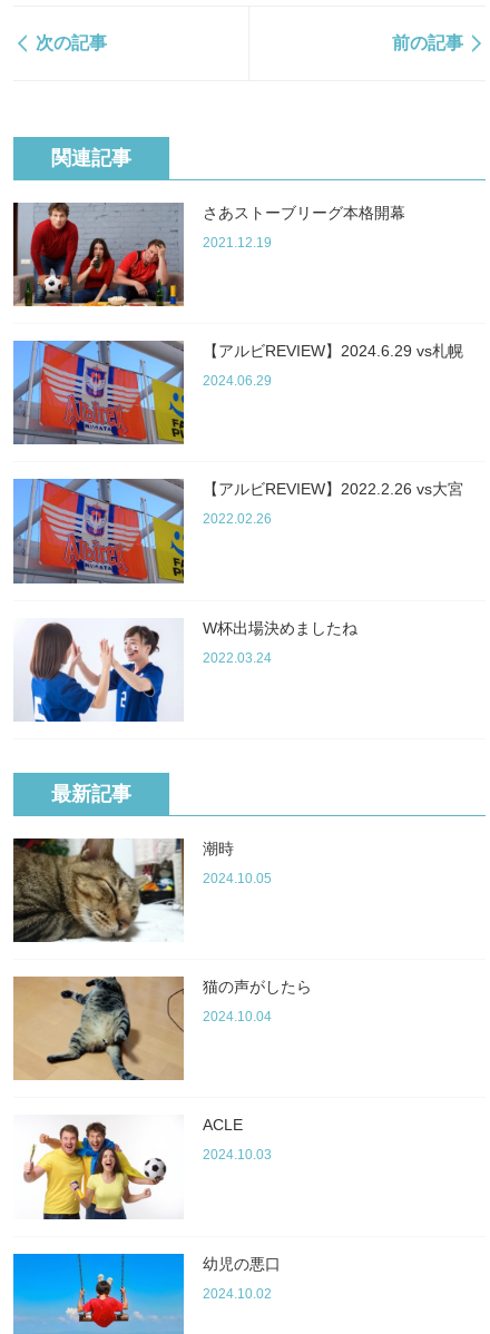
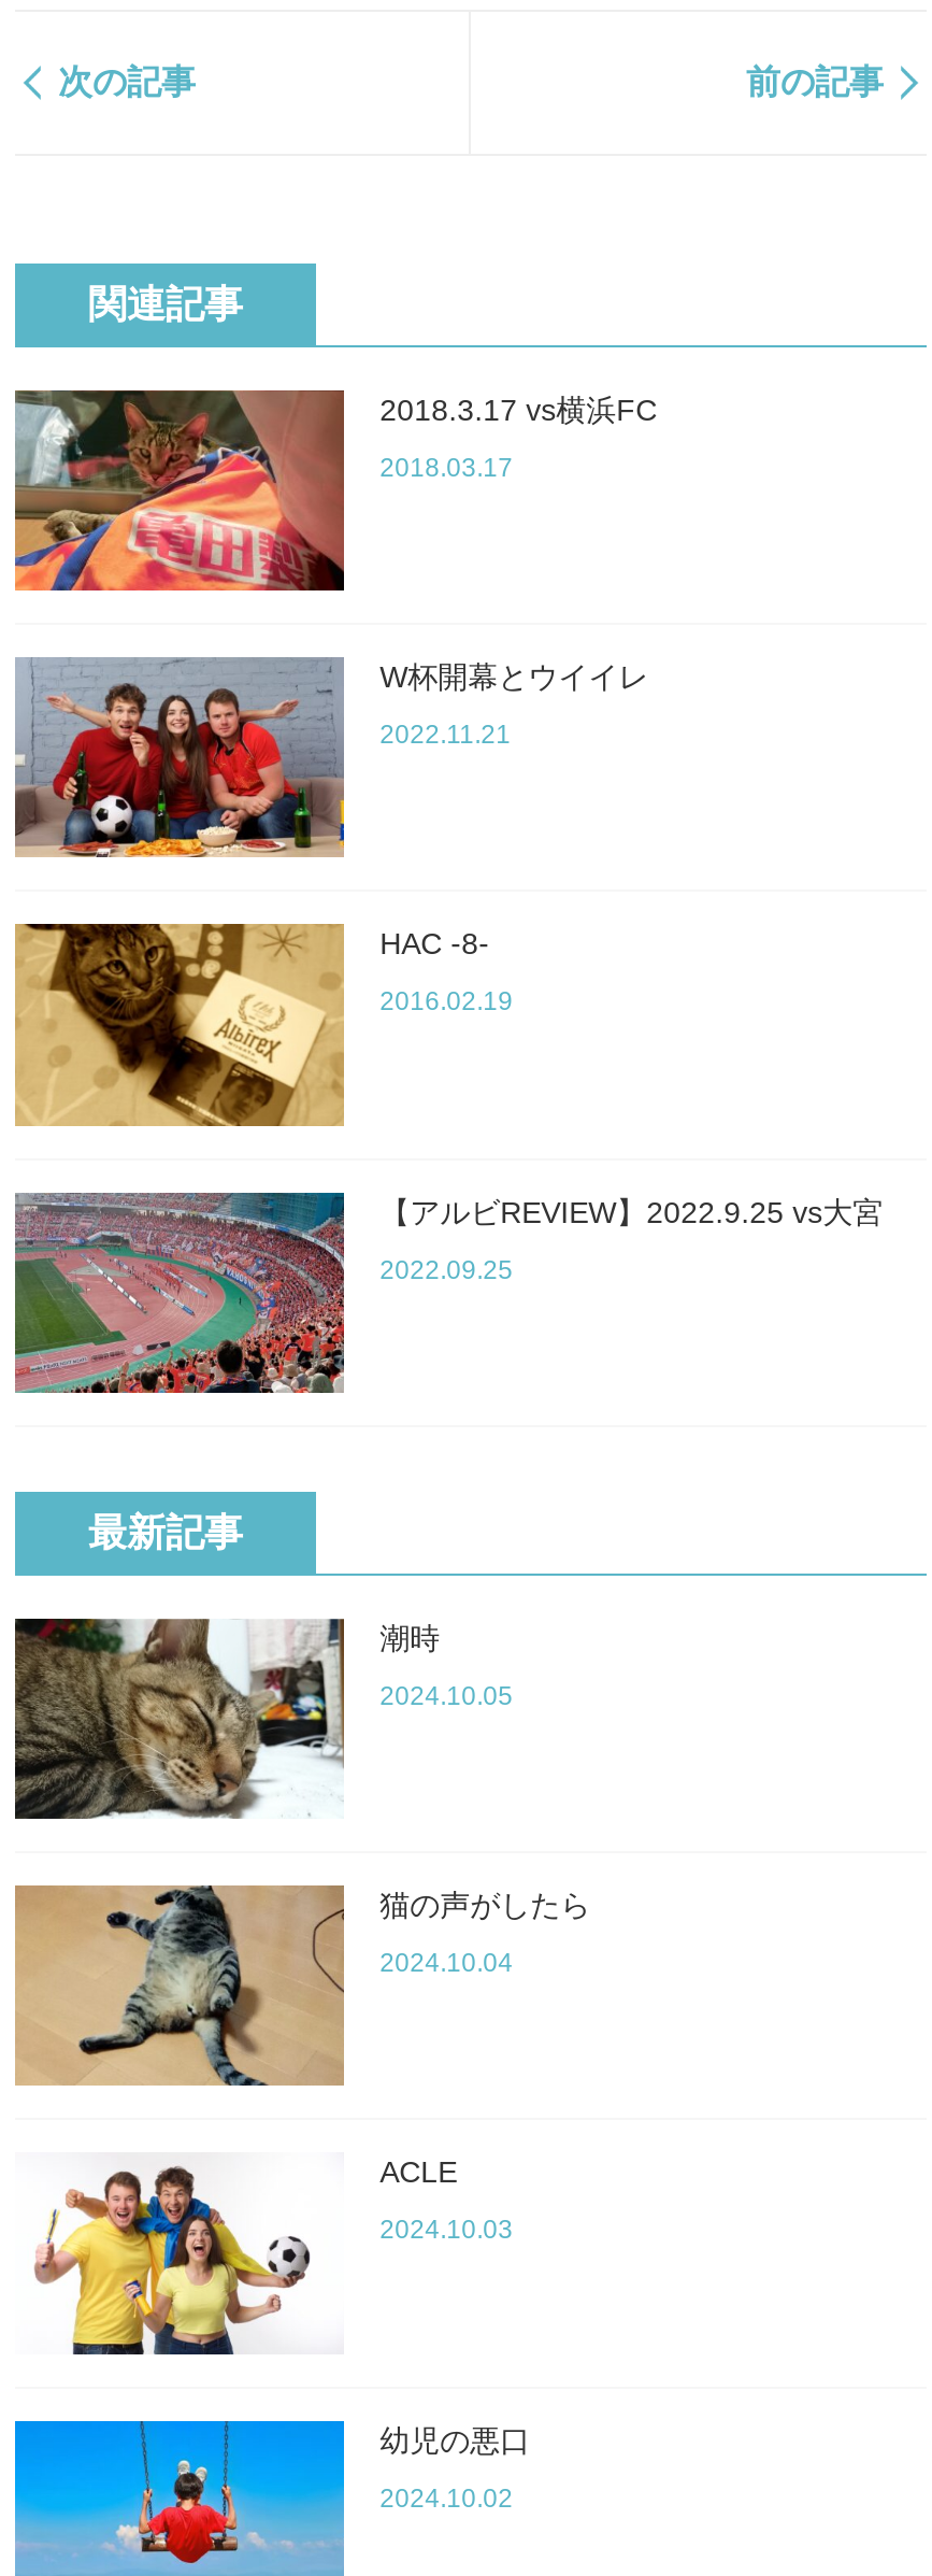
- [image]
- さあストーブリーグ本格開幕
+ [image]
+ 2018.3.17 vs横浜FC

- 2021.12.19
+ 2018.03.17

- [image]
- 【アルビREVIEW】2024.6.29 vs札幌
+ [image]
+ W杯開幕とウイイレ

- 2024.06.29
+ 2022.11.21

- [image]
- 【アルビREVIEW】2022.2.26 vs大宮
+ [image]
+ HAC -8-

- 2022.02.26
+ 2016.02.19

- [image]
- W杯出場決めましたね
+ [image]
+ 【アルビREVIEW】2022.9.25 vs大宮

- 2022.03.24
+ 2022.09.25
